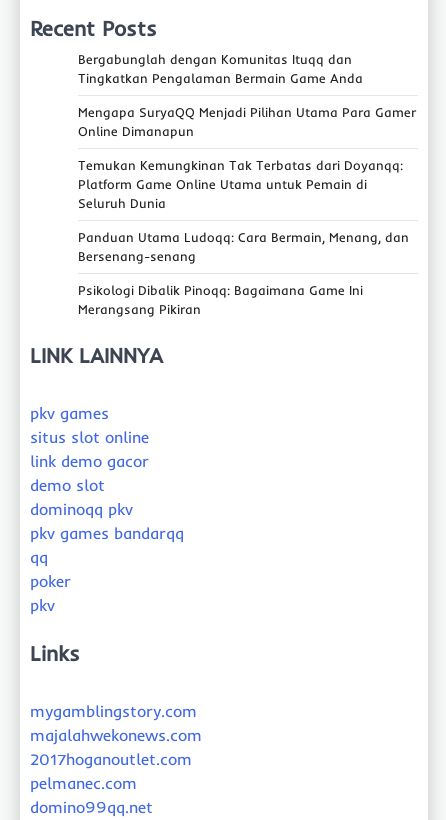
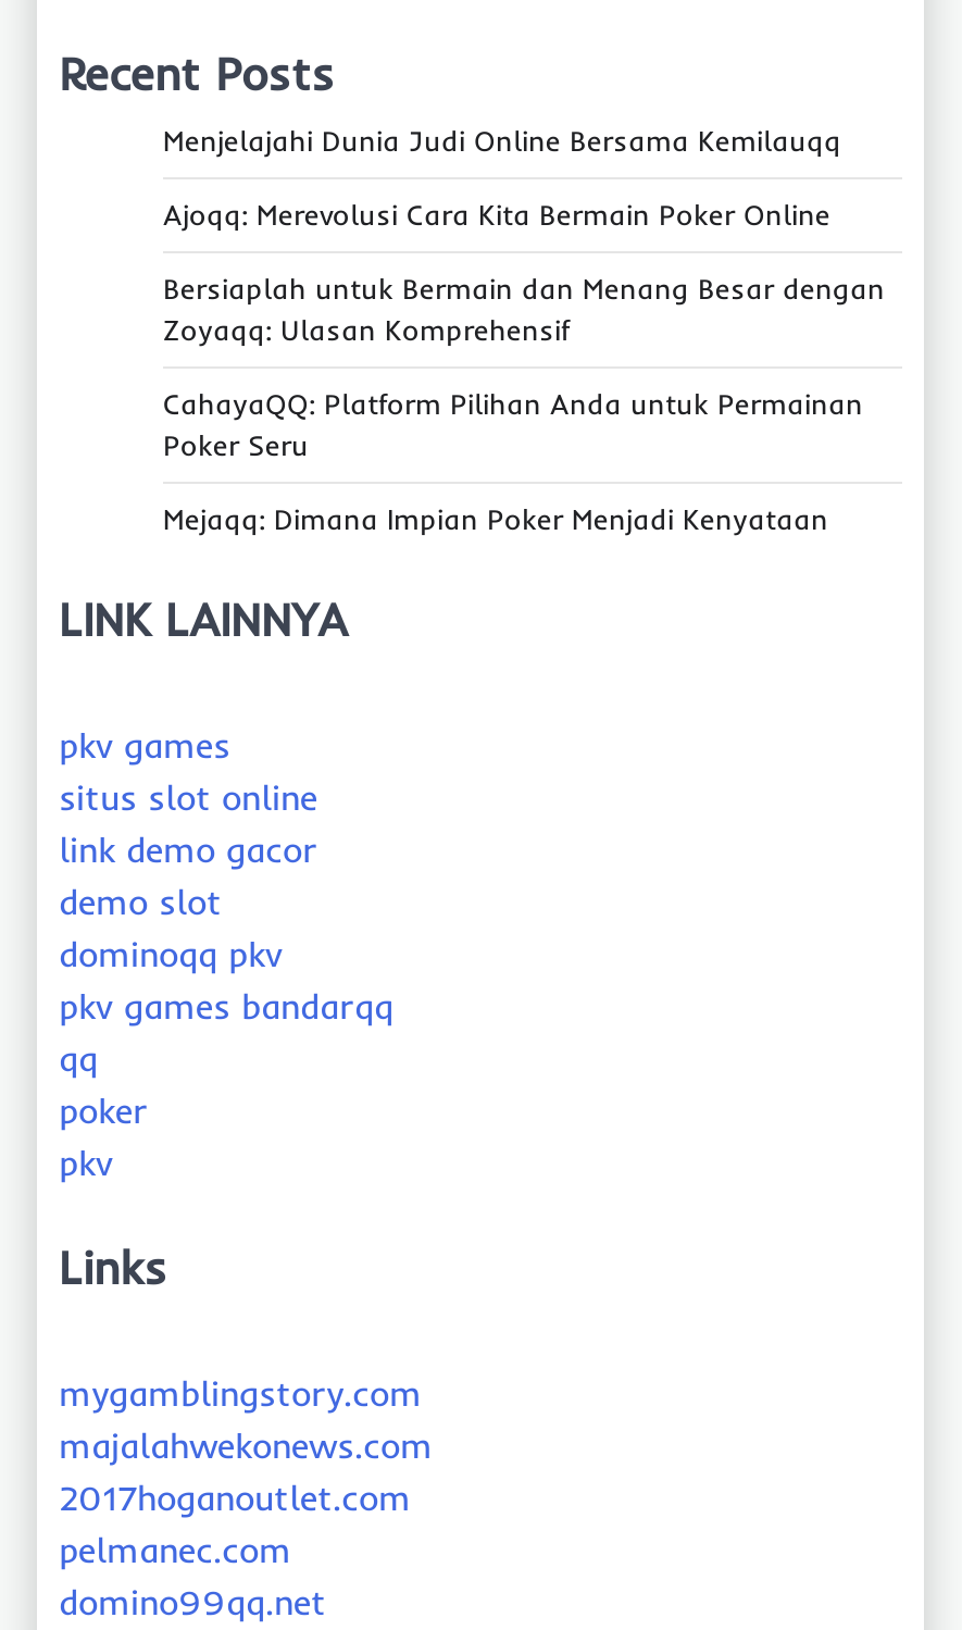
- Bergabunglah dengan Komunitas Ituqq dan
- Tingkatkan Pengalaman Bermain Game Anda
+ Menjelajahi Dunia Judi Online Bersama Kemilauqq

- Mengapa SuryaQQ Menjadi Pilihan Utama Para Gamer
- Online Dimanapun
+ Ajoqq: Merevolusi Cara Kita Bermain Poker Online

- Temukan Kemungkinan Tak Terbatas dari Doyanqq:
- Platform Game Online Utama untuk Pemain di
- Seluruh Dunia
+ Bersiaplah untuk Bermain dan Menang Besar dengan
+ Zoyaqq: Ulasan Komprehensif

- Panduan Utama Ludoqq: Cara Bermain, Menang, dan
- Bersenang-senang
+ CahayaQQ: Platform Pilihan Anda untuk Permainan
+ Poker Seru

- Psikologi Dibalik Pinoqq: Bagaimana Game Ini
- Merangsang Pikiran
+ Mejaqq: Dimana Impian Poker Menjadi Kenyataan
